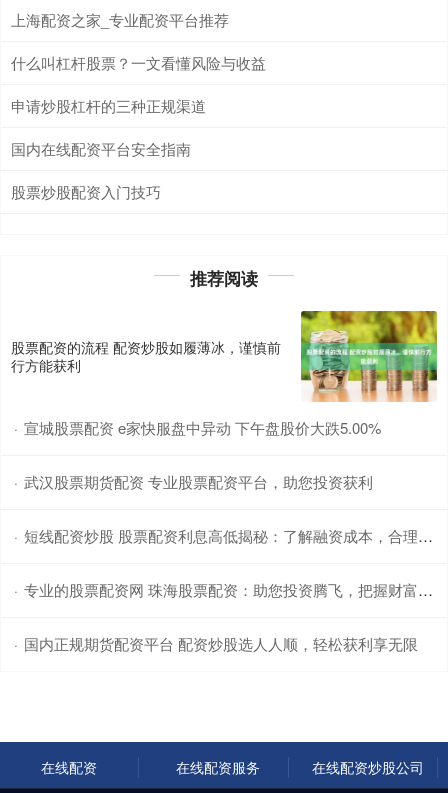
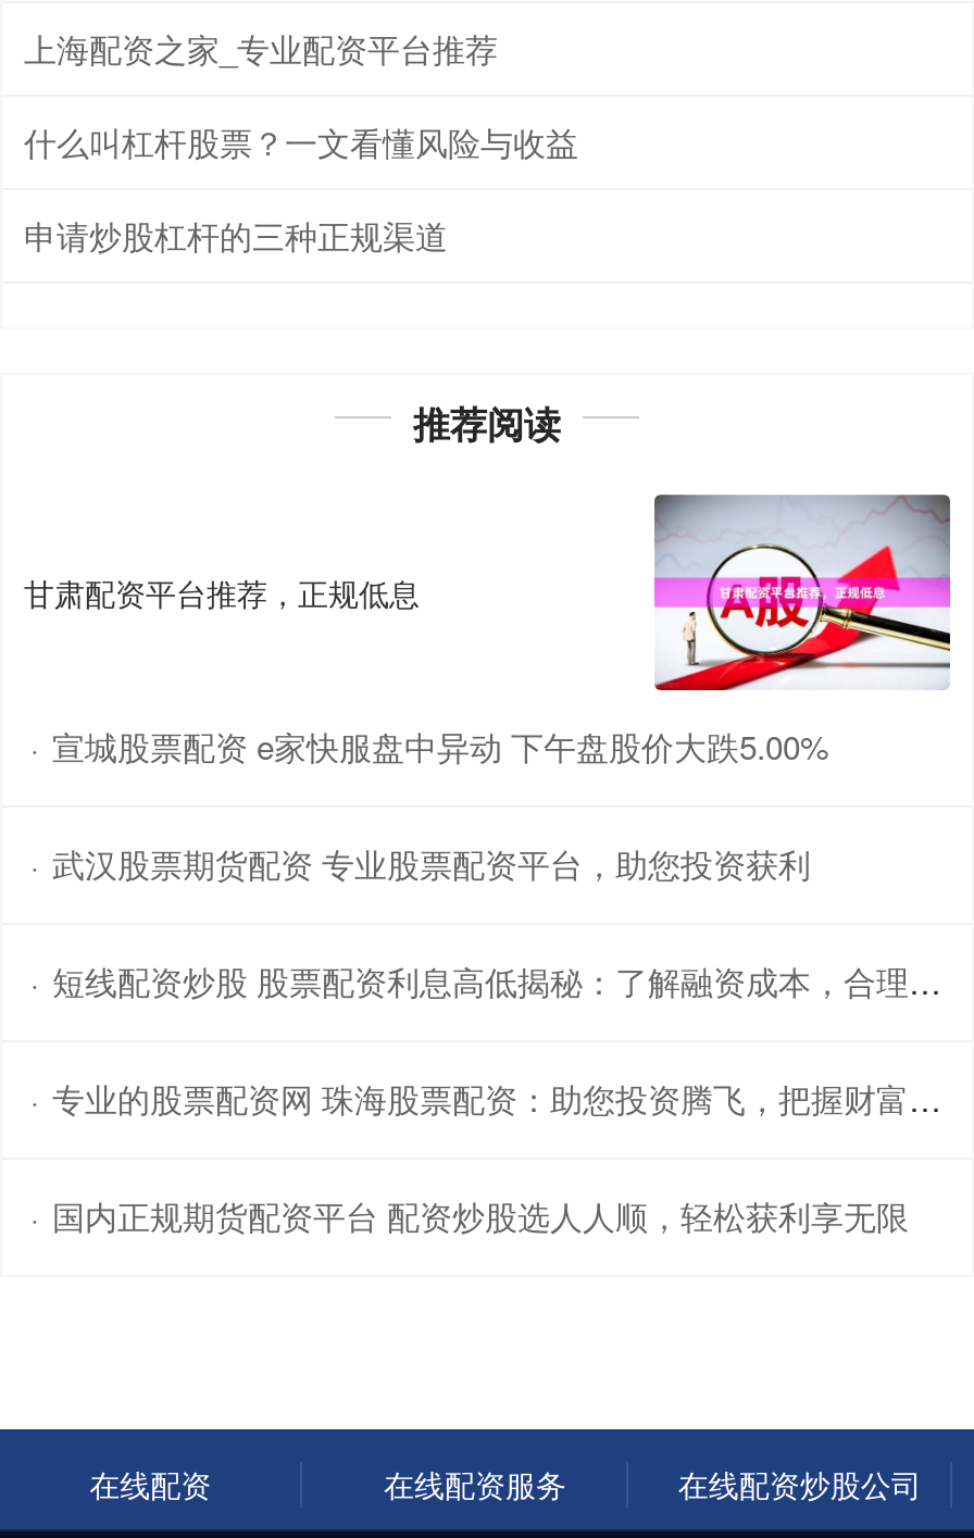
- 国内在线配资平台安全指南
- 股票炒股配资入门技巧

- [image]
+ [image]

- 股票配资的流程 配资炒股如履薄冰，谨慎前
- 行方能获利
+ 甘肃配资平台推荐，正规低息
